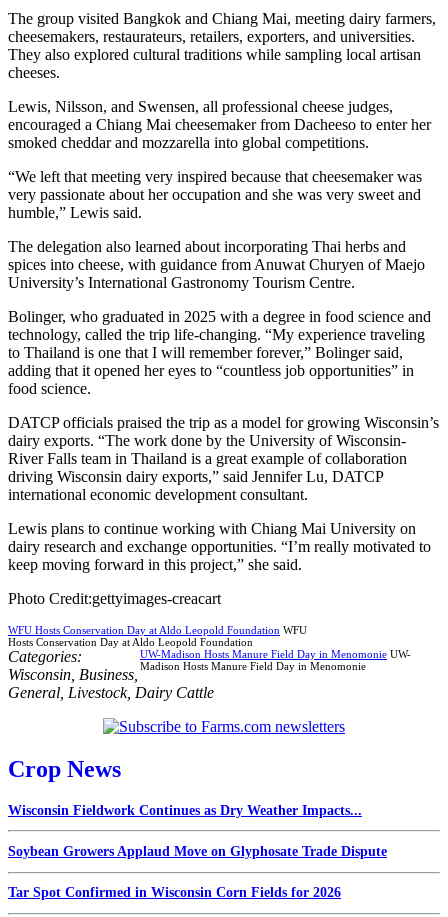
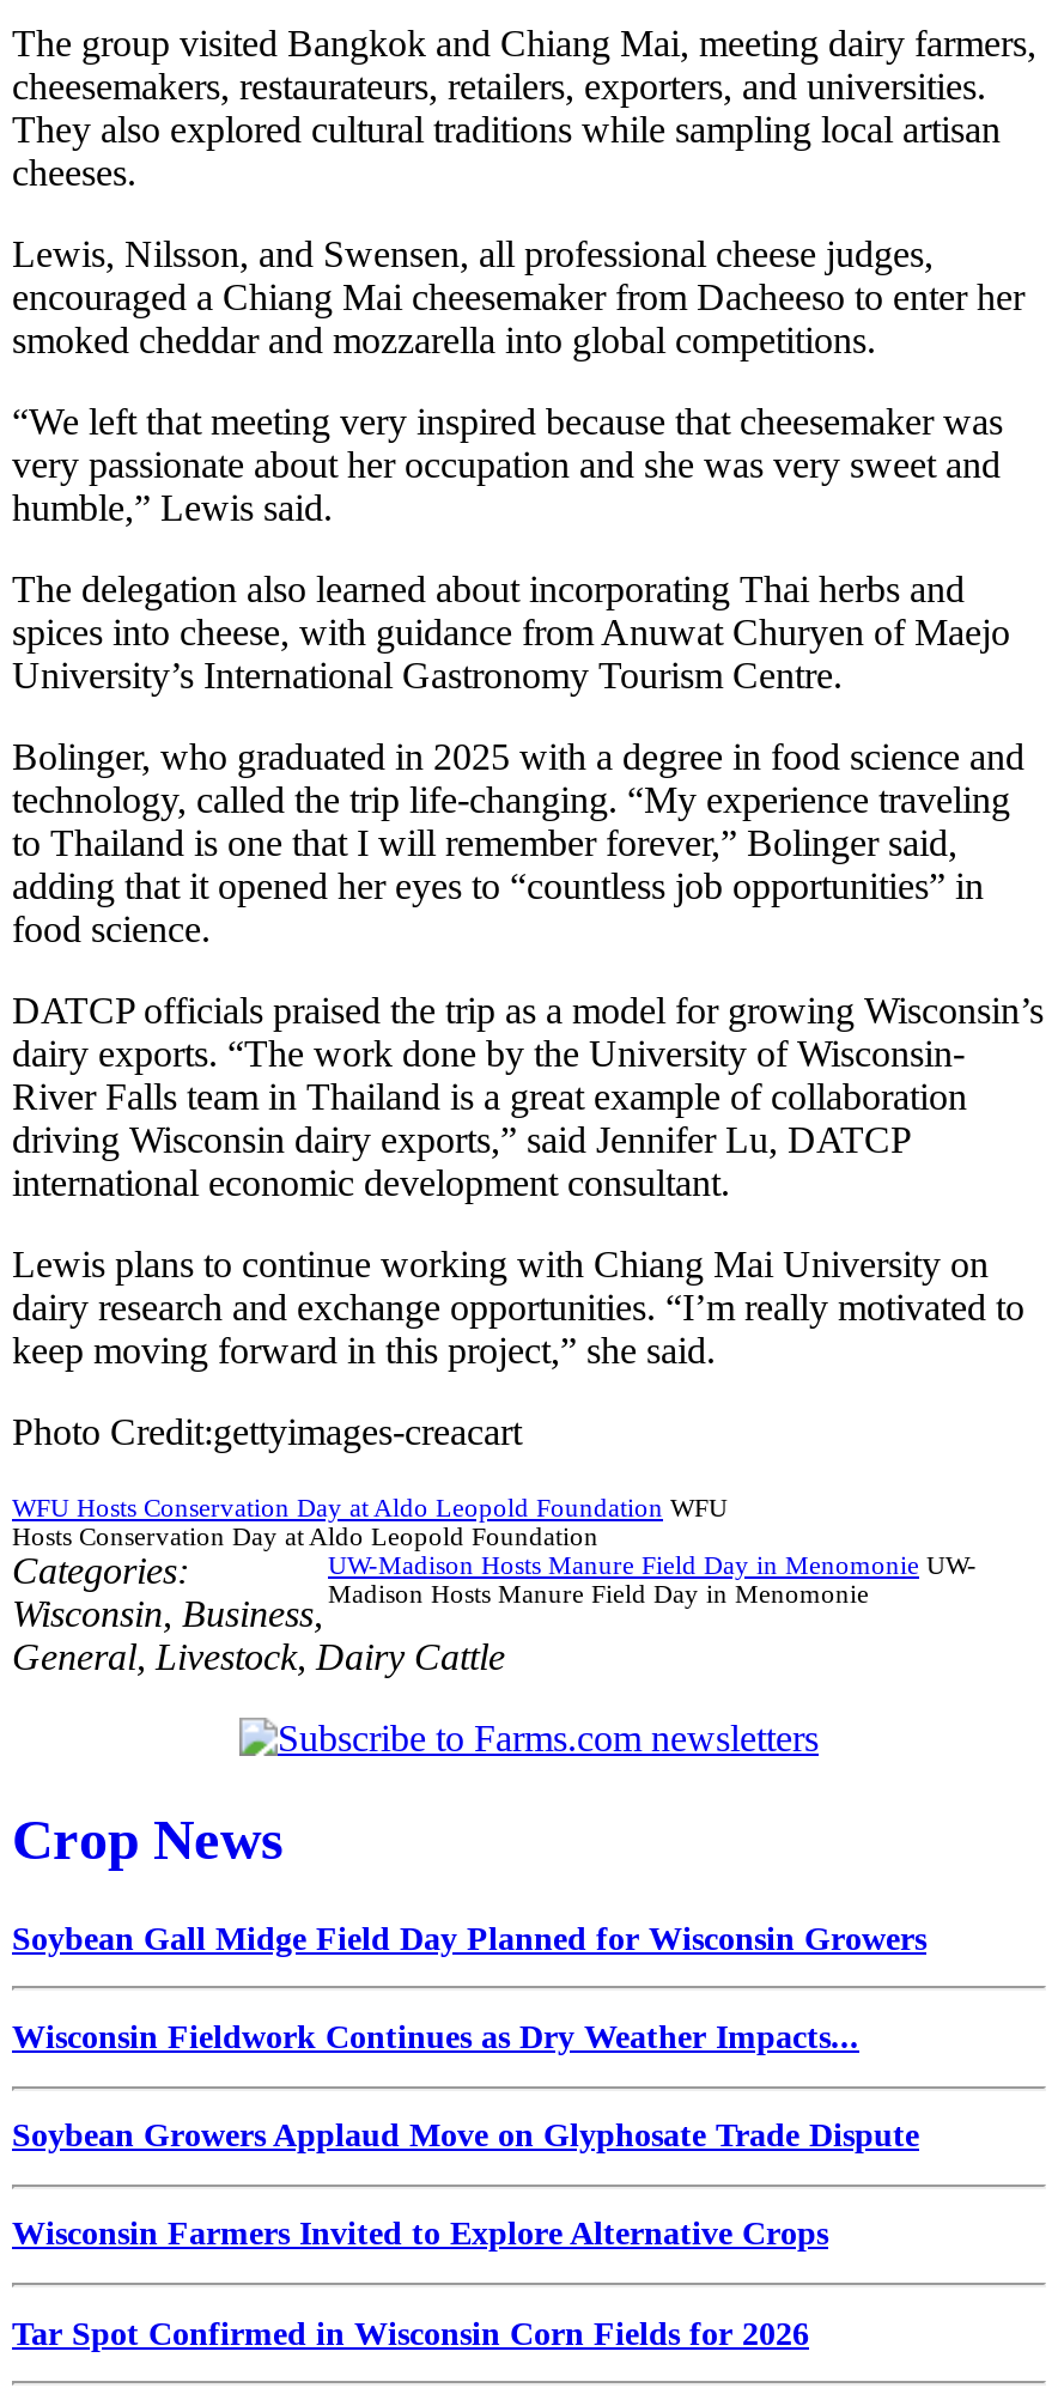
+ Soybean Gall Midge Field Day Planned for Wisconsin Growers

+ Wisconsin Farmers Invited to Explore Alternative Crops
